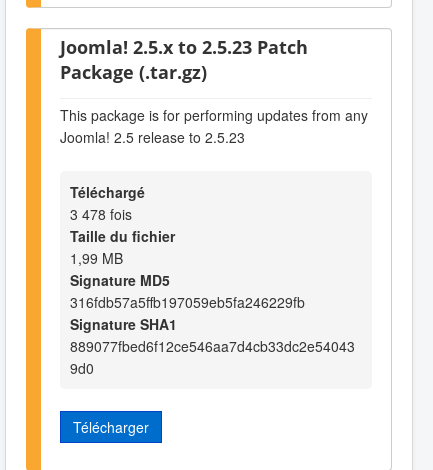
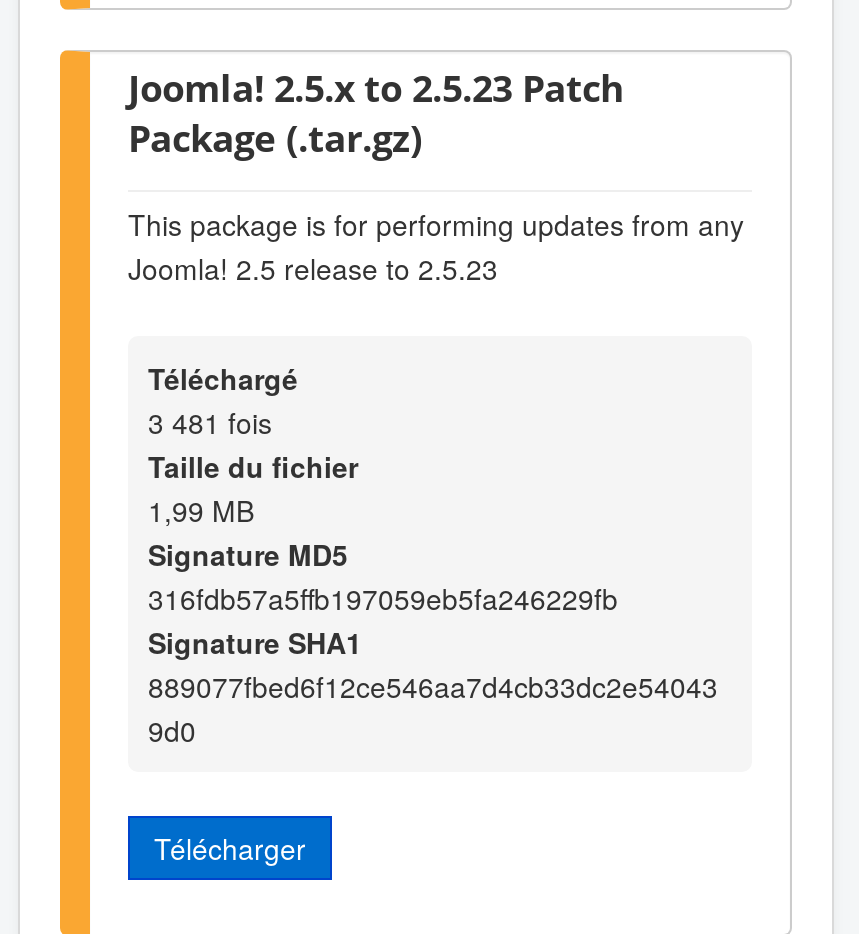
- 3 478 fois
+ 3 481 fois
